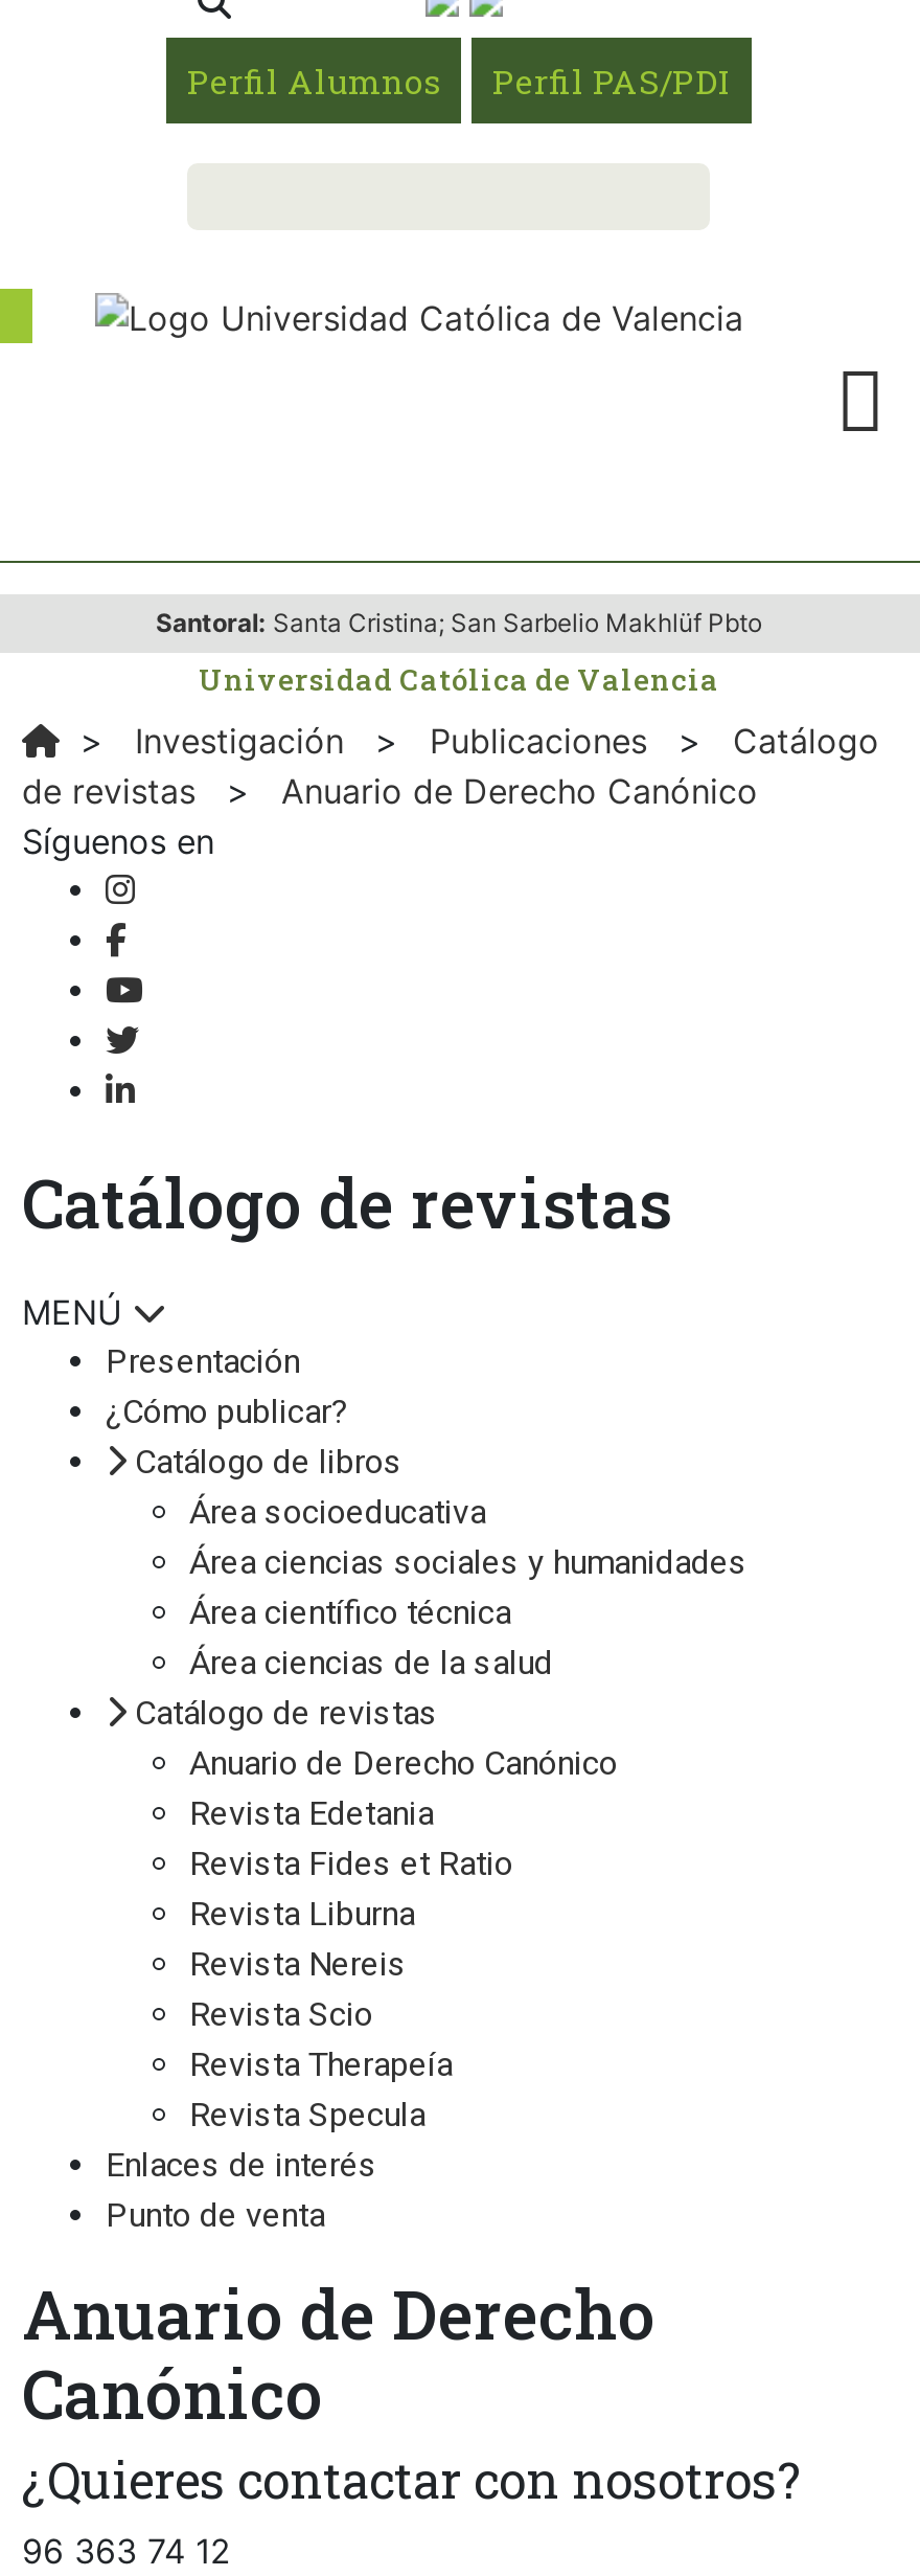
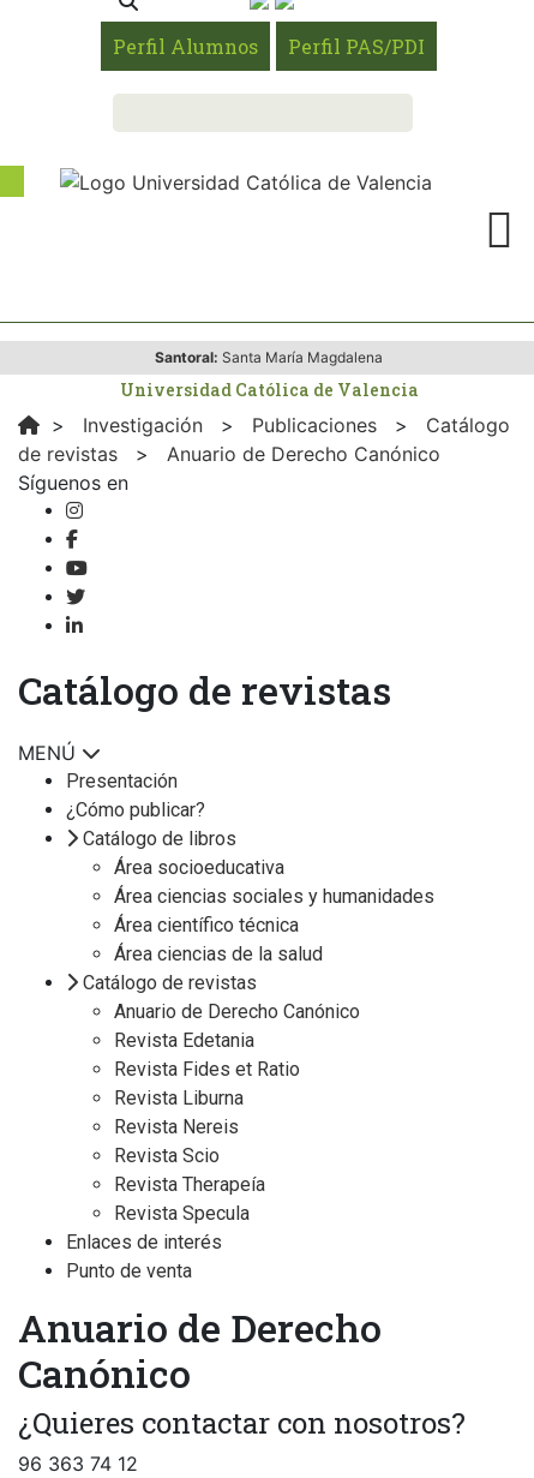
- Santoral: Santa Cristina; San Sarbelio Makhlüf Pbto
+ Santoral: Santa María Magdalena
